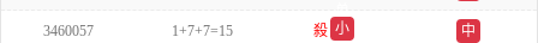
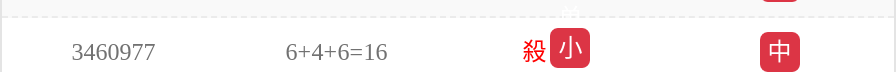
- 3460057
+ 3460977

- 1+7+7=15
+ 6+4+6=16
